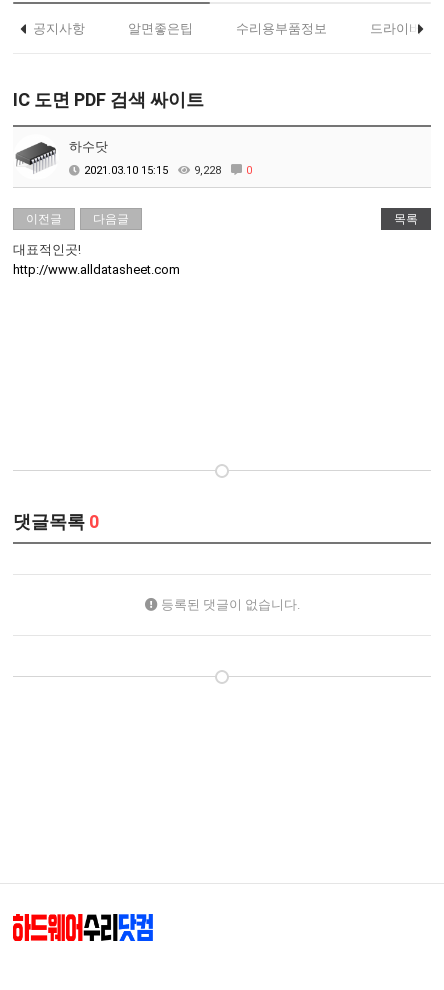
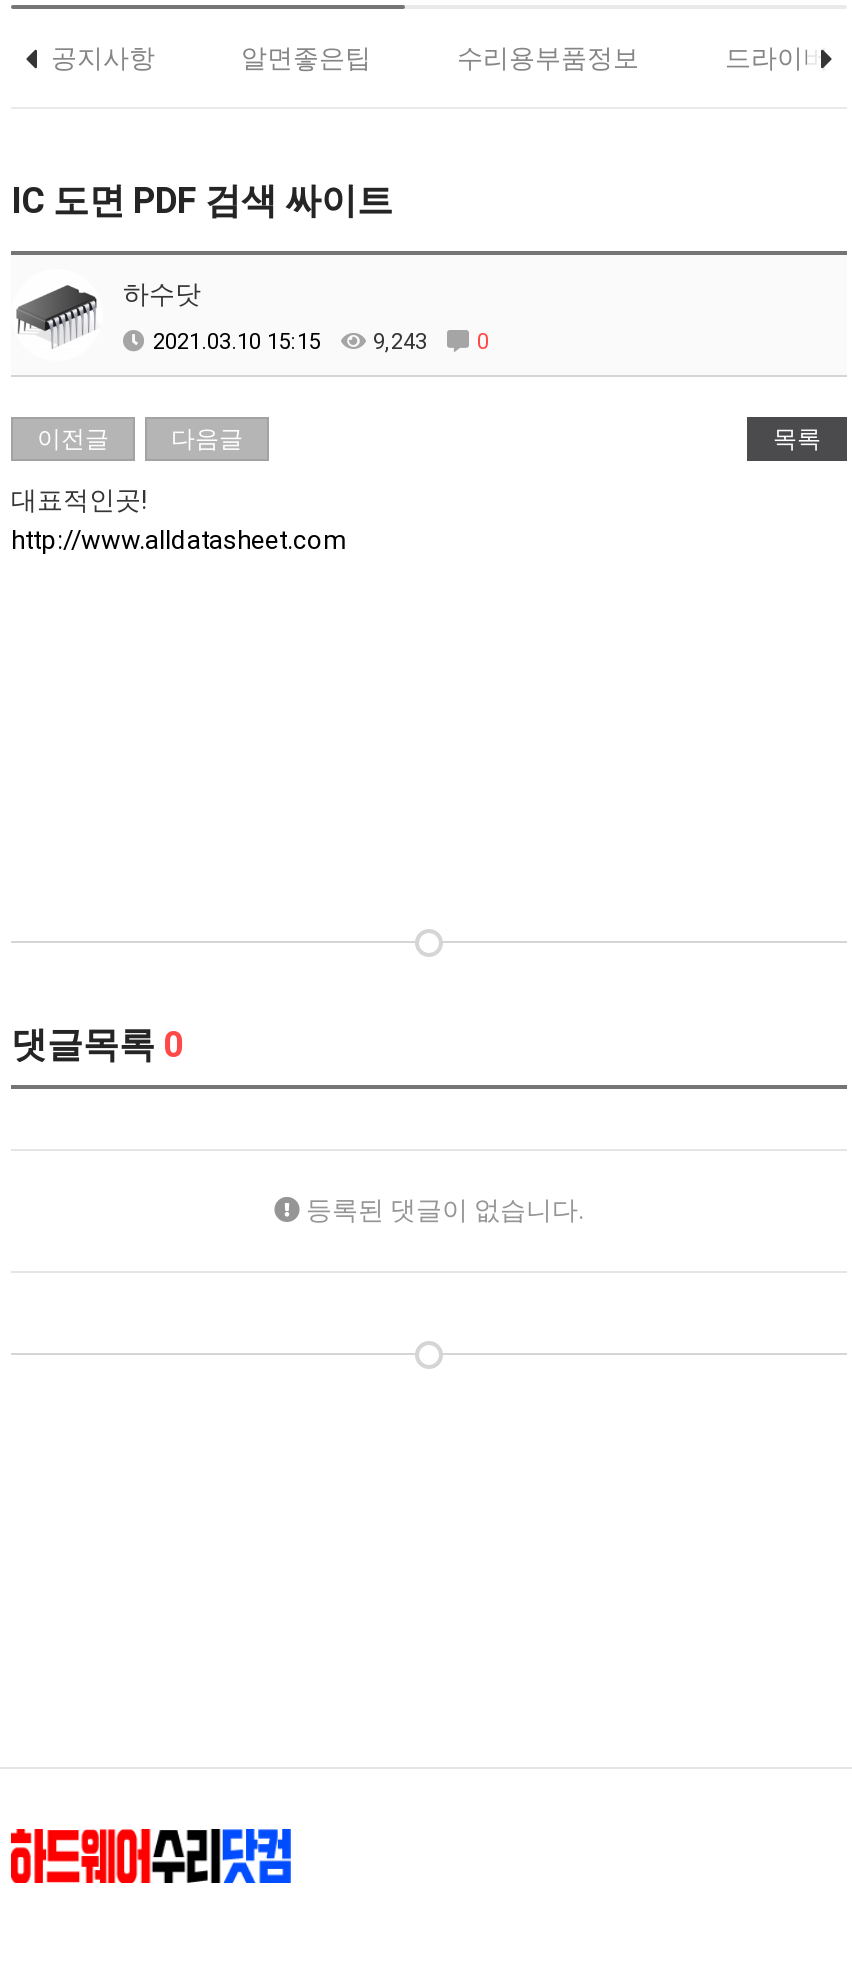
- 2021.03.10 15:15 9,228 0
+ 2021.03.10 15:15 9,243 0
